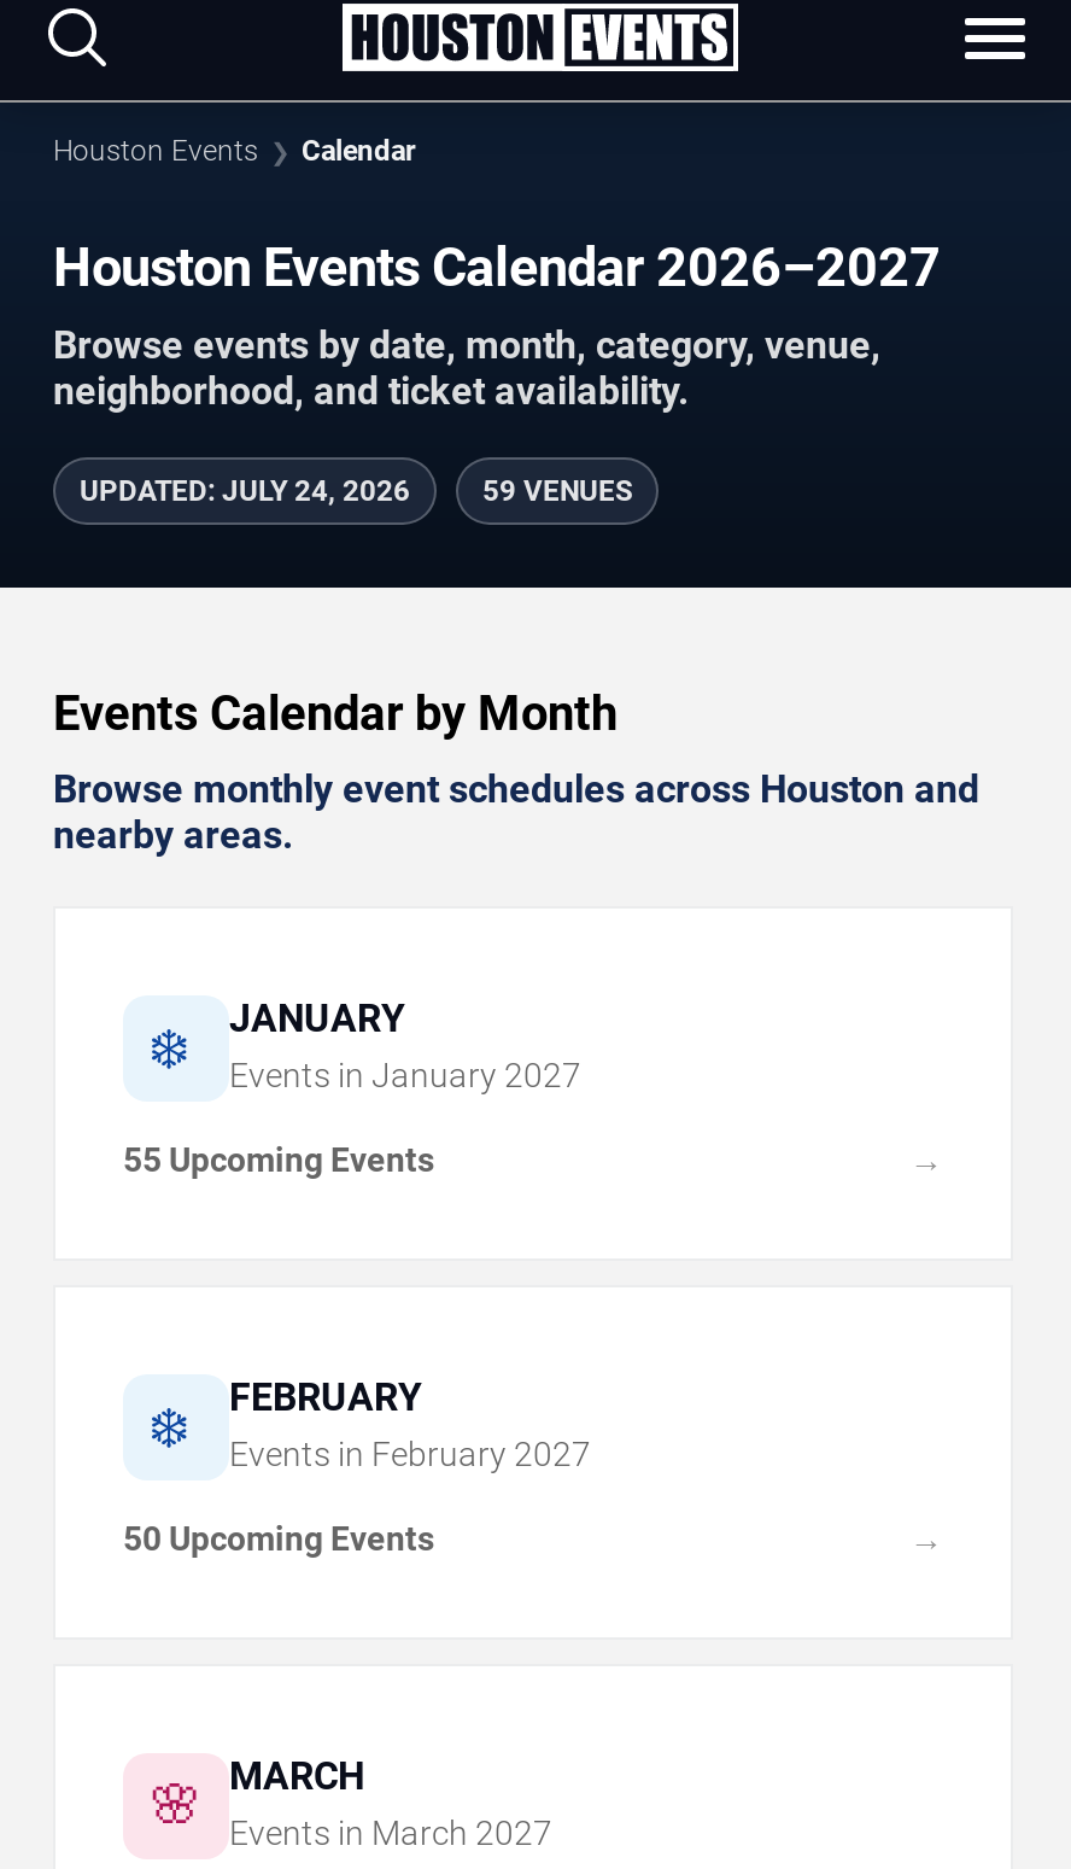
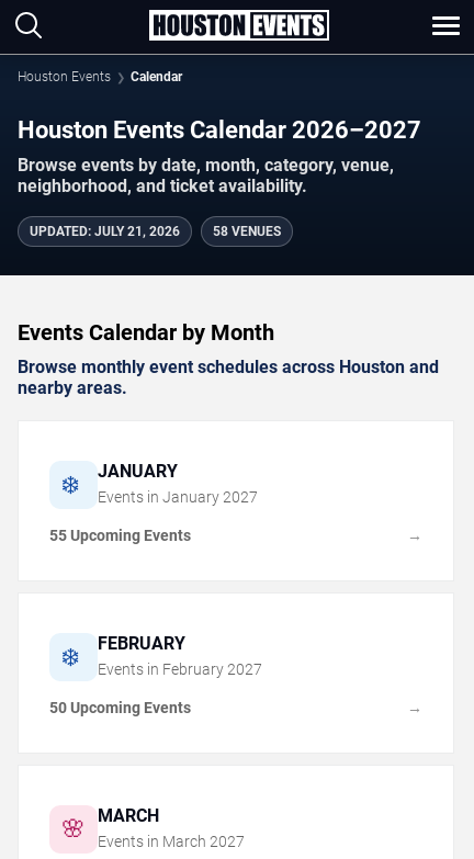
- UPDATED: JULY 24, 2026
+ UPDATED: JULY 21, 2026

- 59 VENUES
+ 58 VENUES
